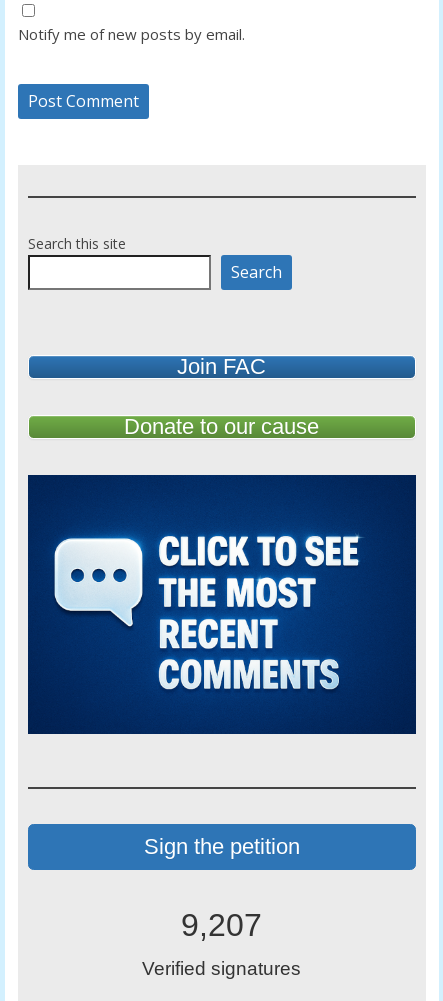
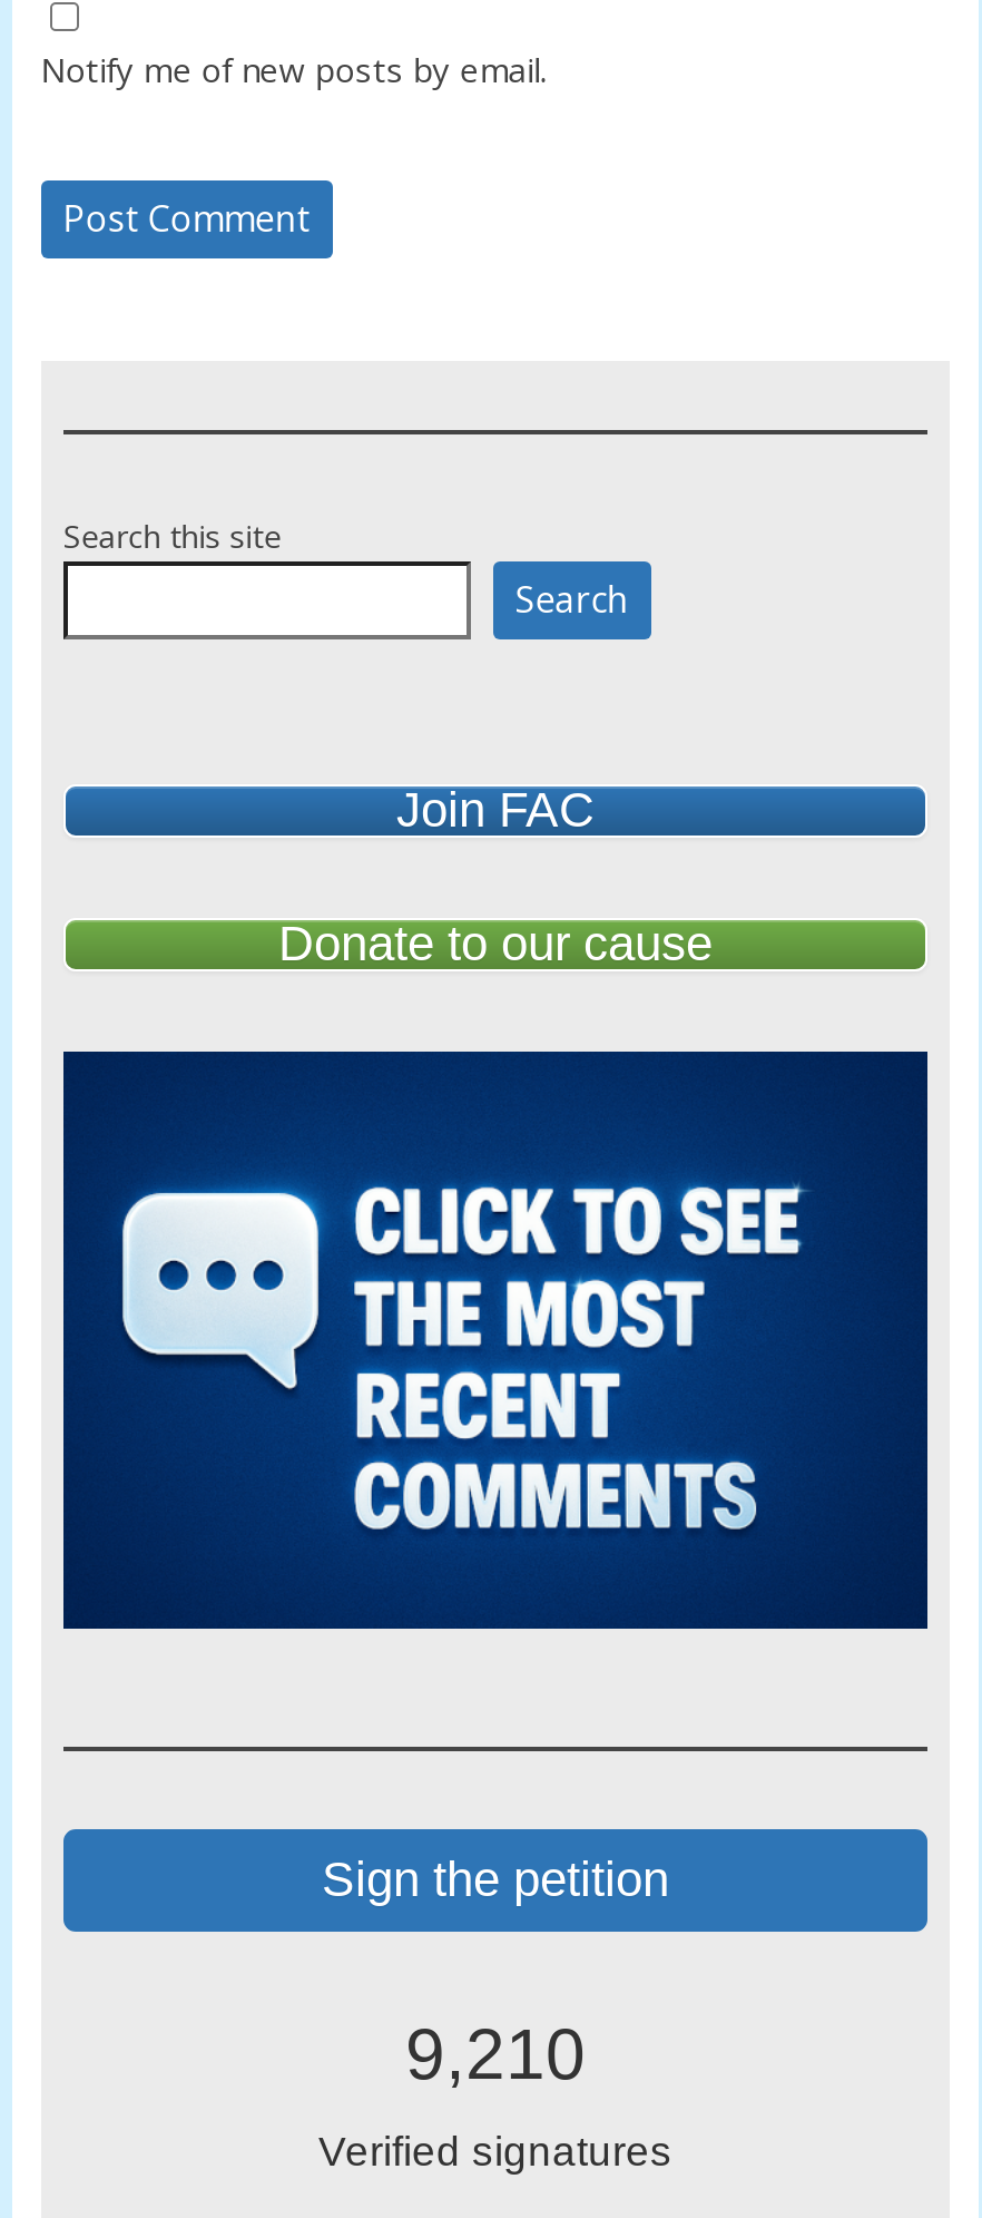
- 9,207
+ 9,210
